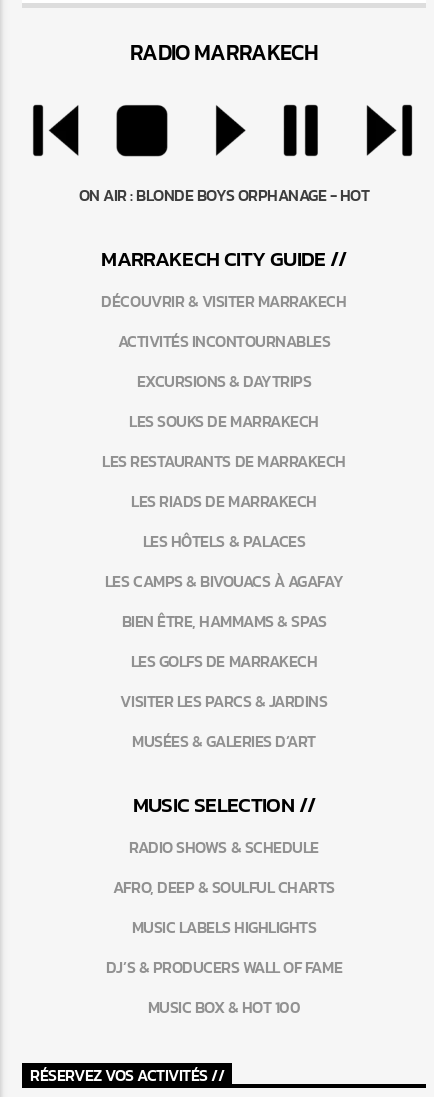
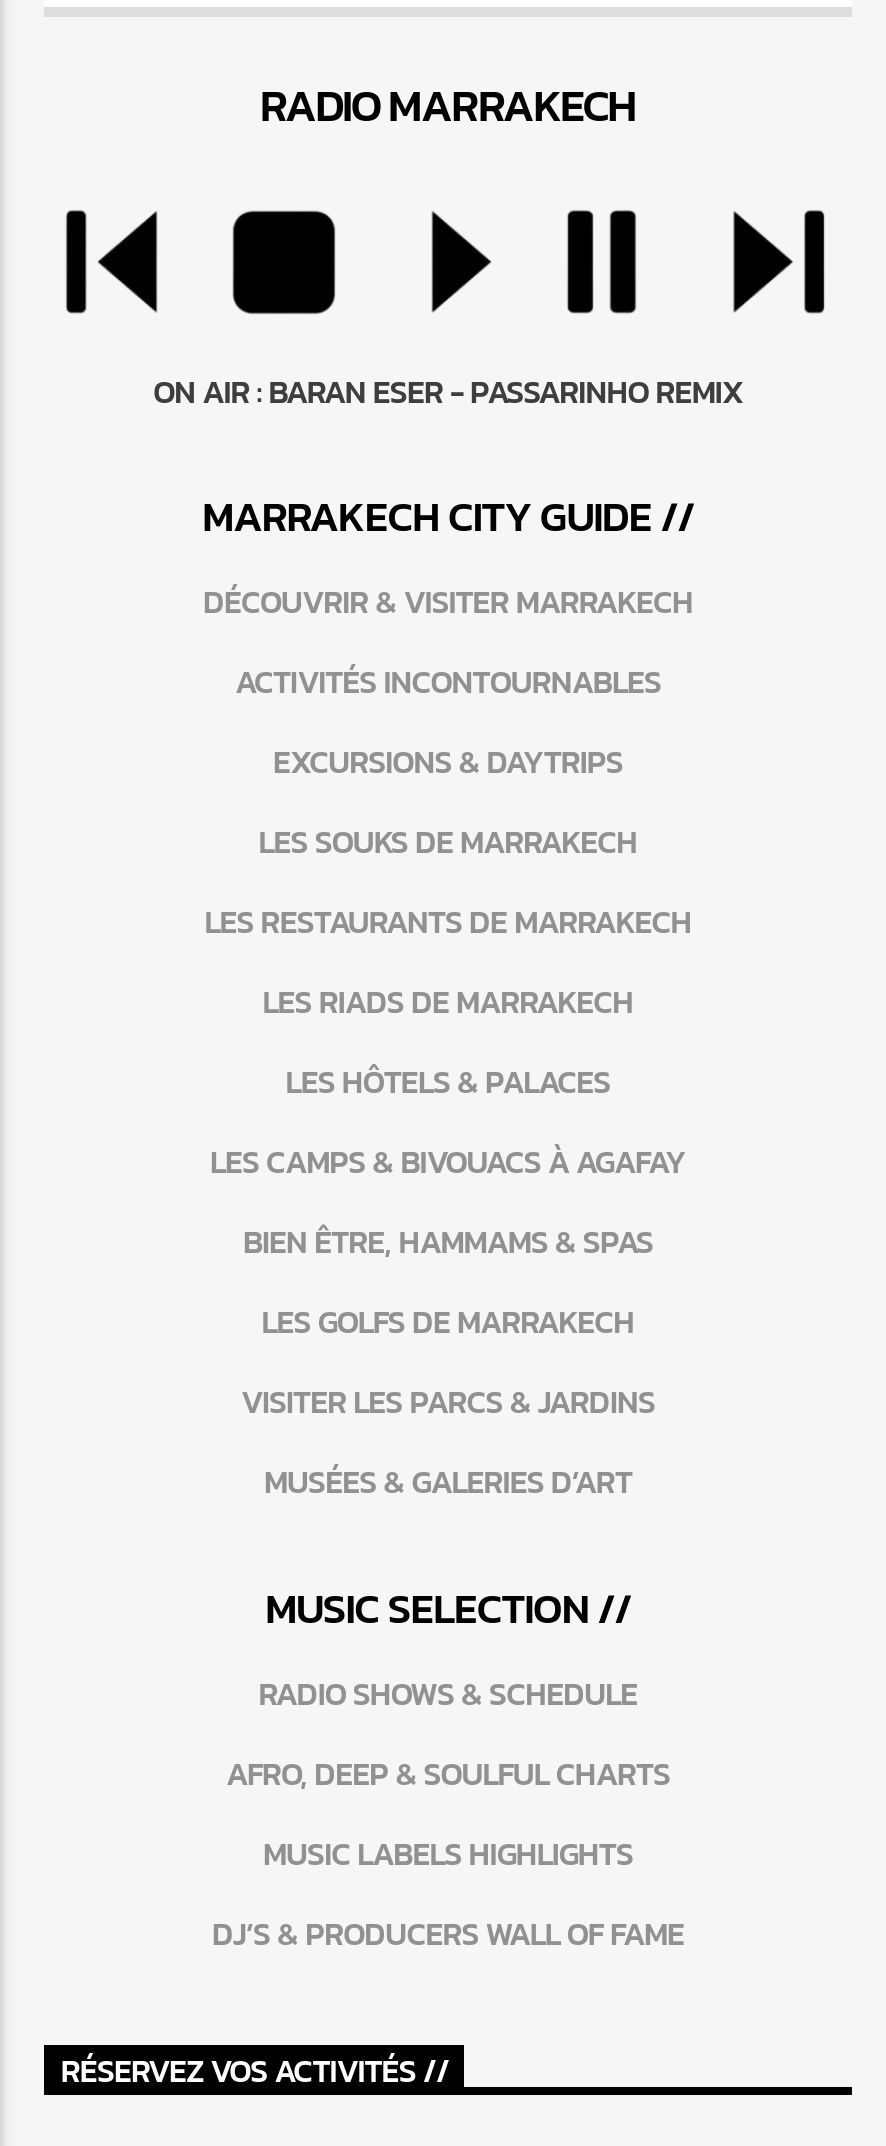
- ON AIR : BLONDE BOYS ORPHANAGE - HOT
+ ON AIR : BARAN ESER - PASSARINHO REMIX

- MUSIC BOX & HOT 100
